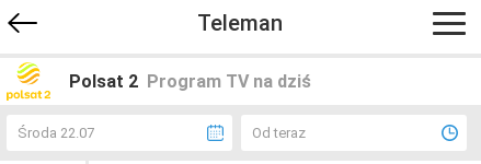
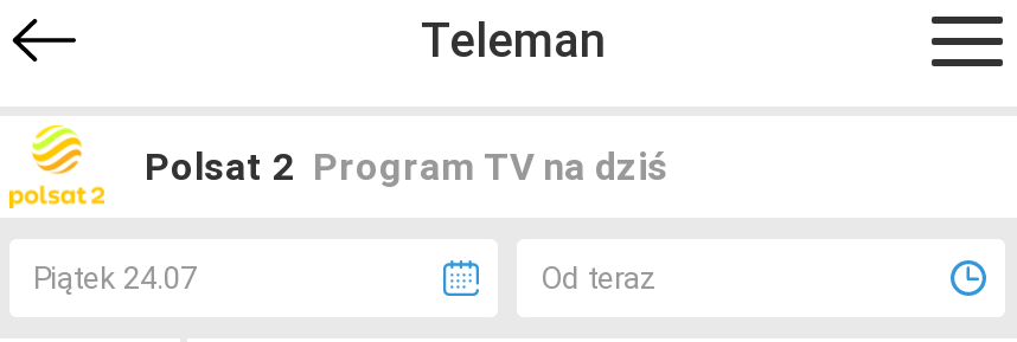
- Środa 22.07
+ Piątek 24.07
